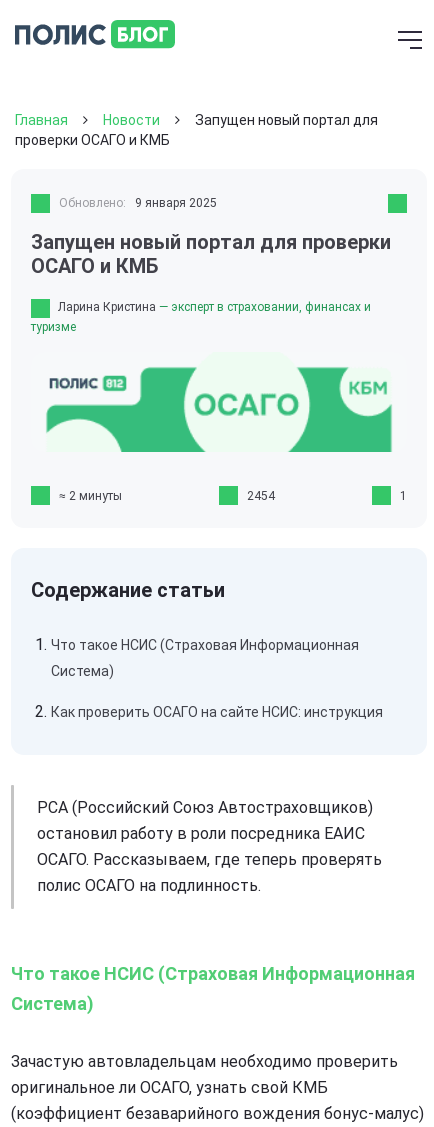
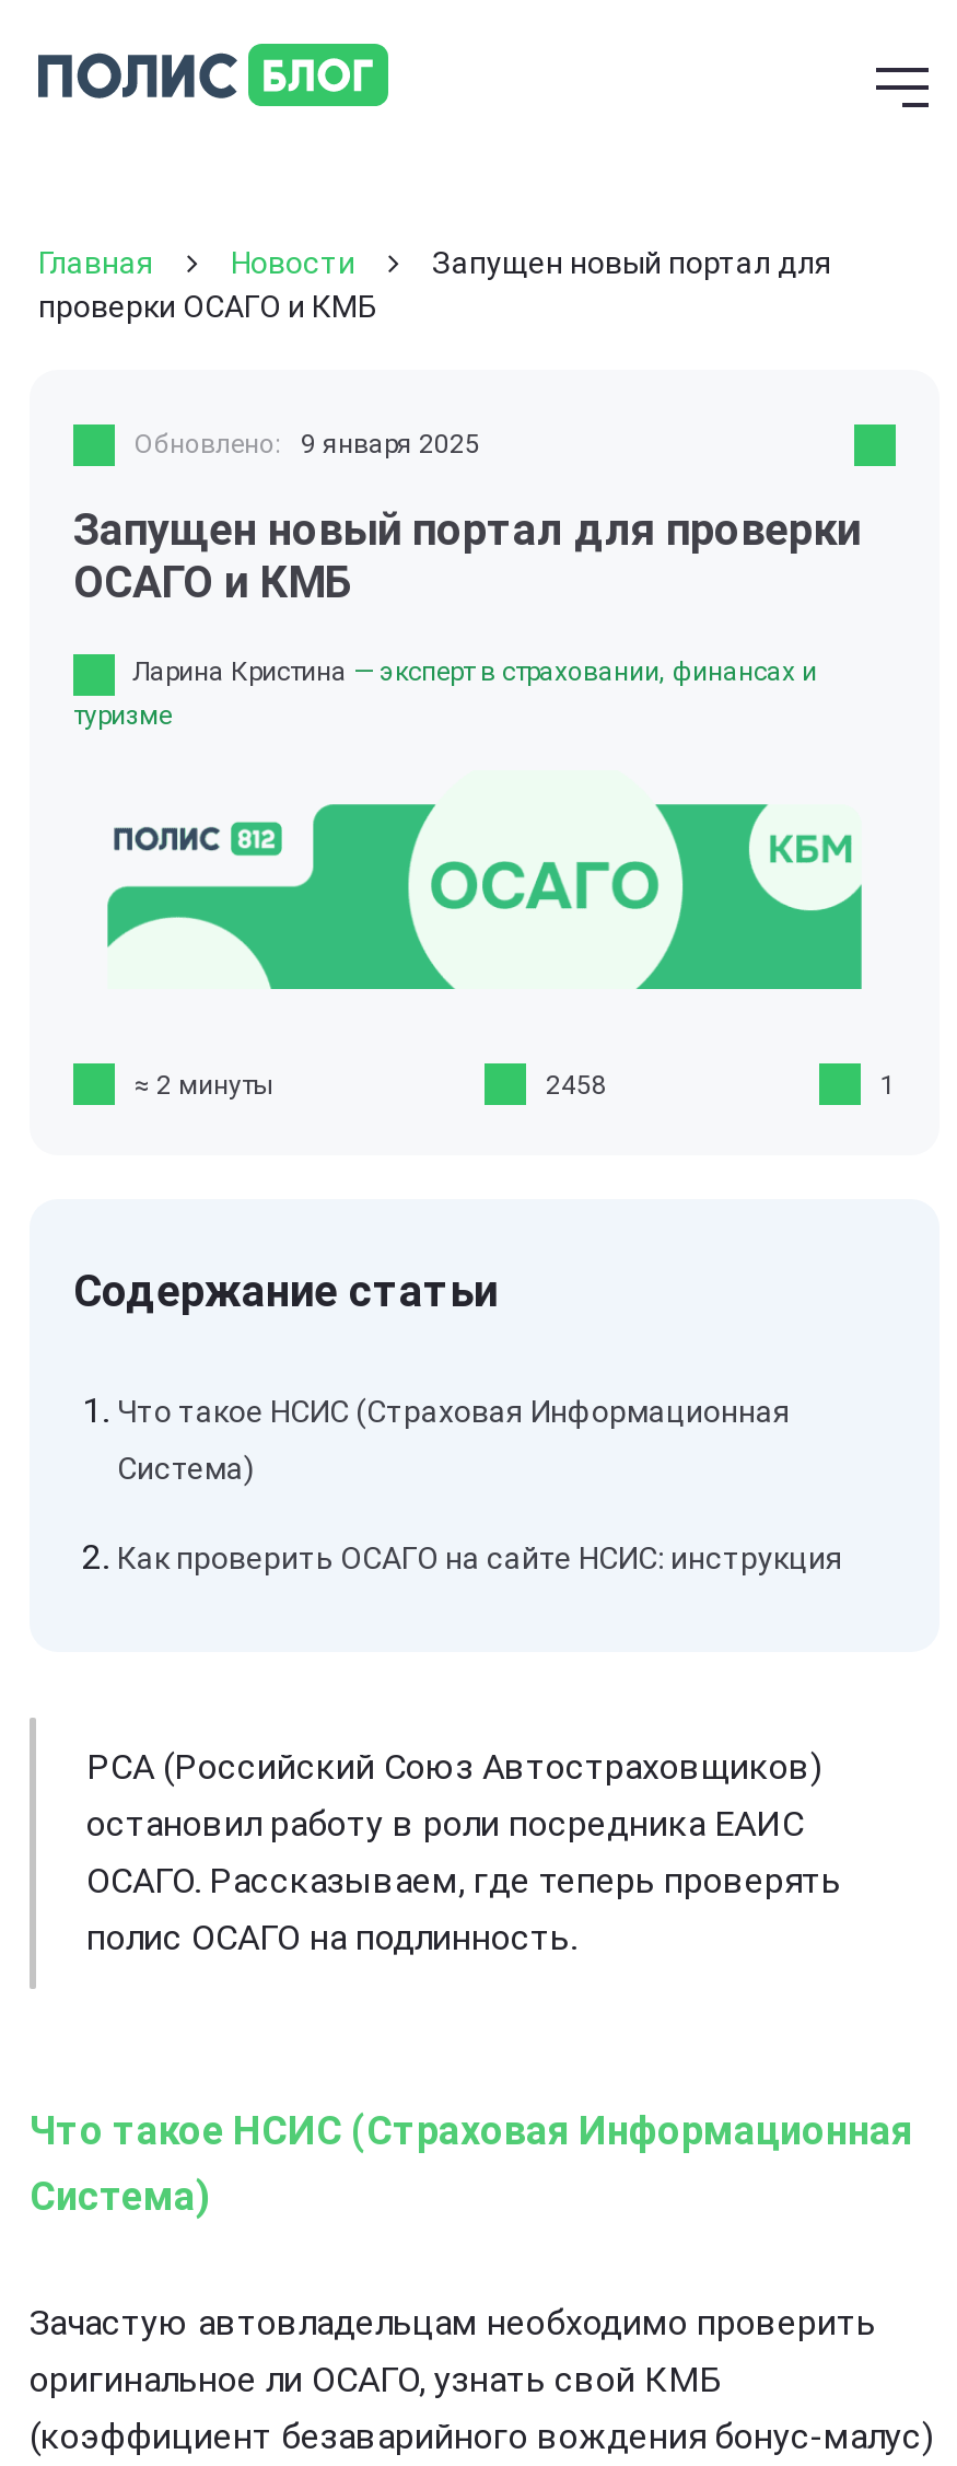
- 2454
+ 2458
